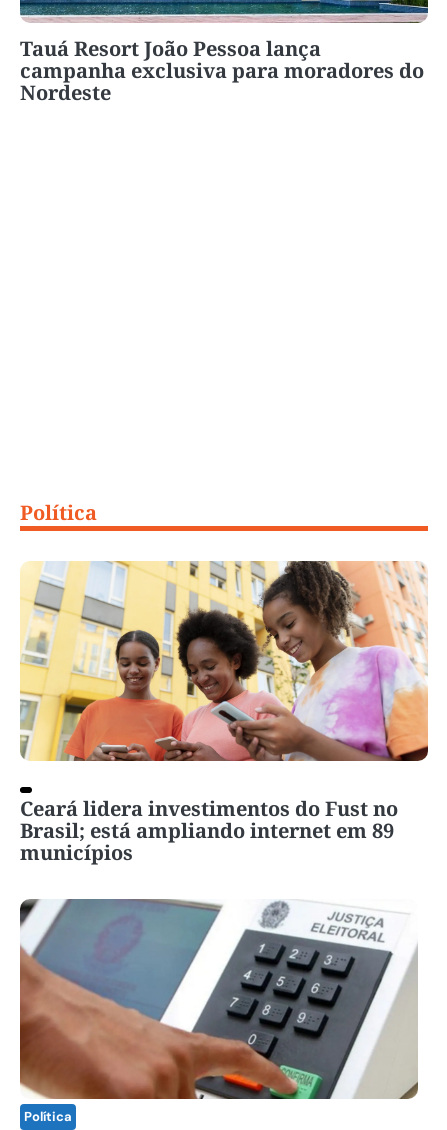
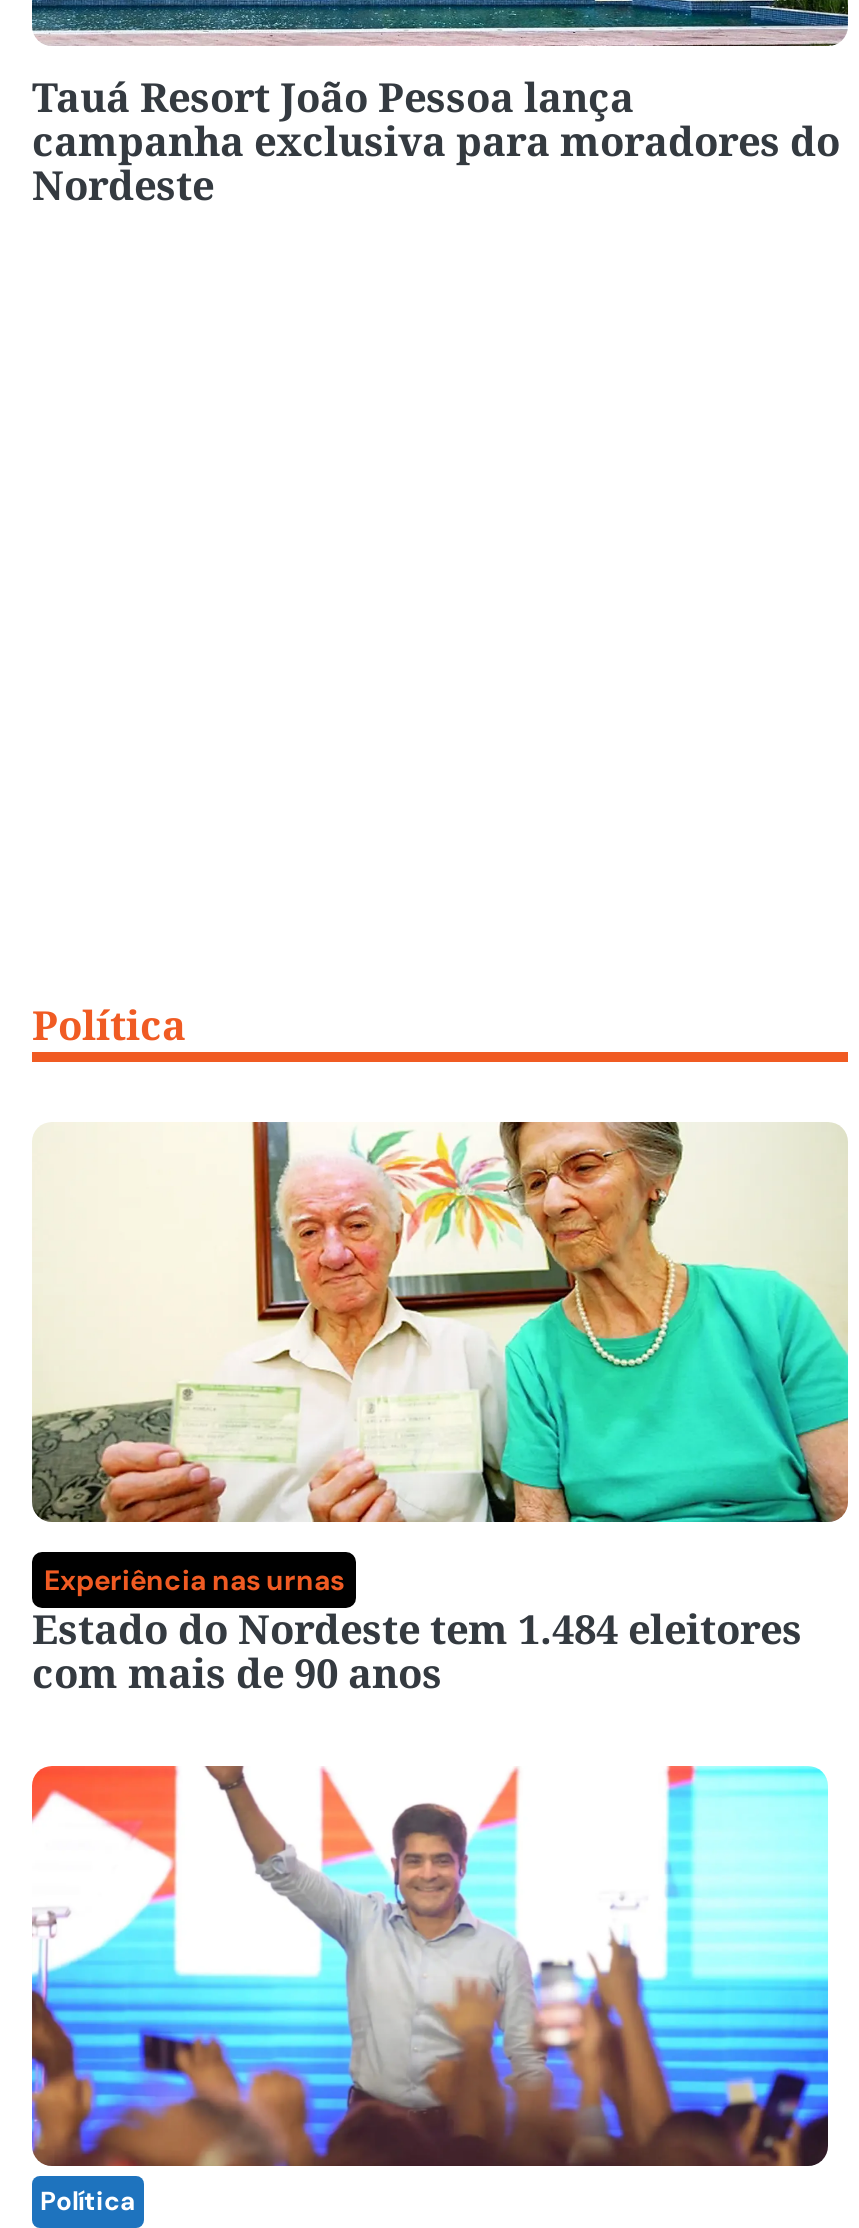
- [image]
- Ceará lidera investimentos do Fust no
- Brasil; está ampliando internet em 89
- municípios
+ [image]
+ Experiência nas urnas
+ Estado do Nordeste tem 1.484 eleitores
+ com mais de 90 anos

- [image]
+ [image]
